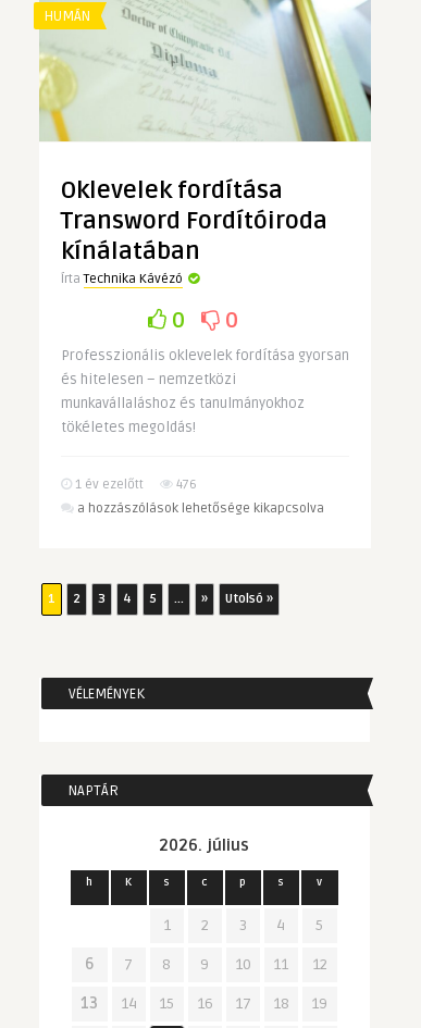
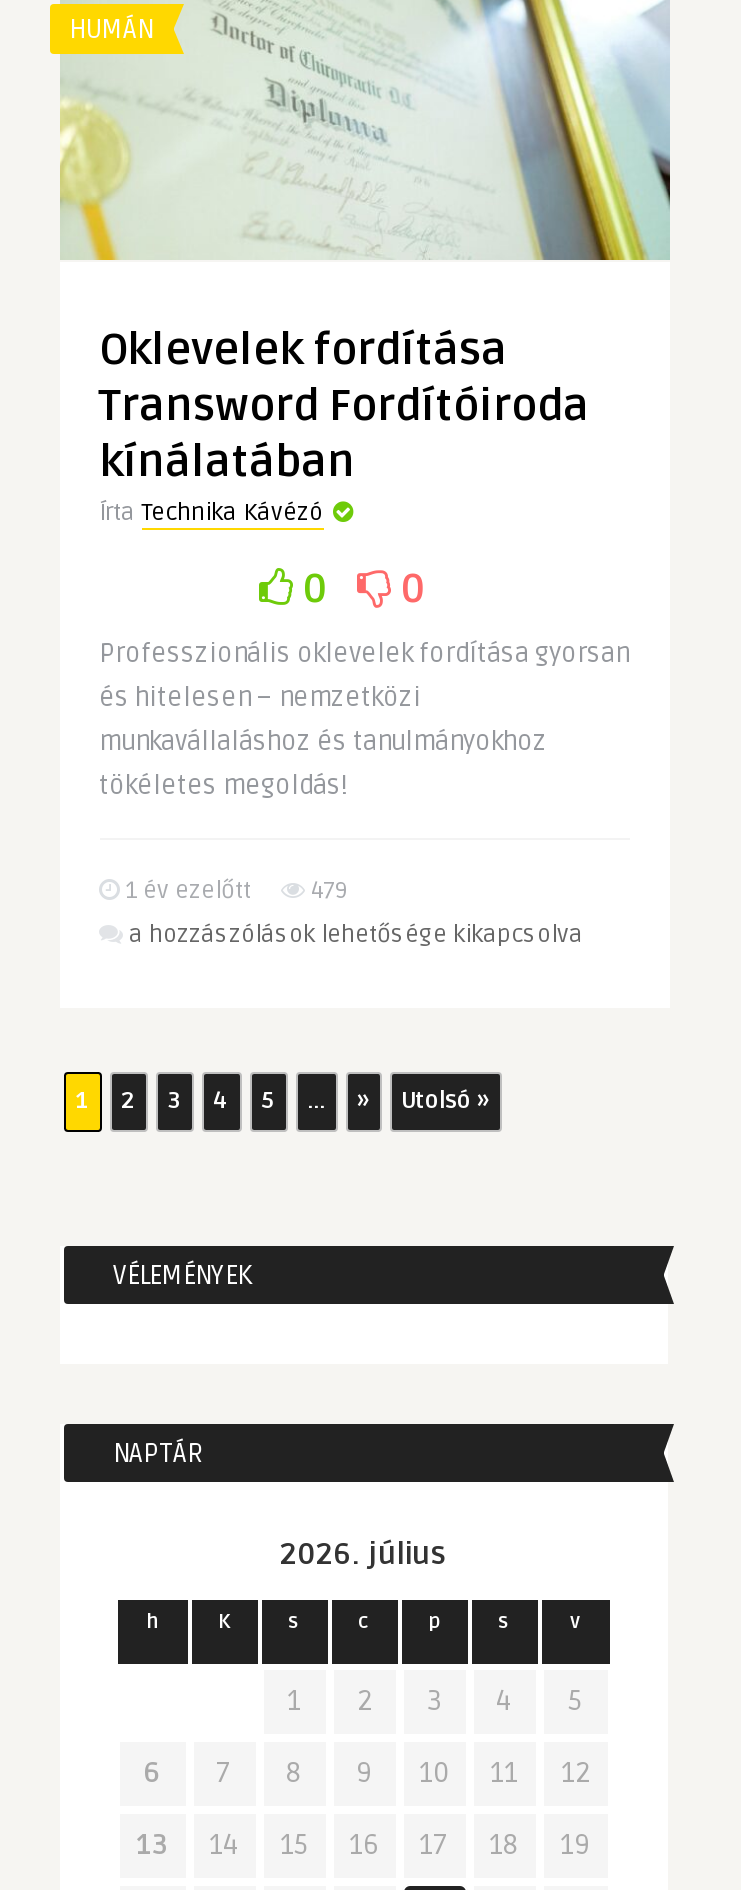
- 1 év ezelőtt 476
+ 1 év ezelőtt 479
